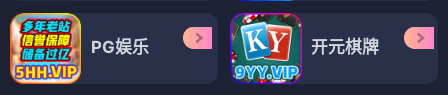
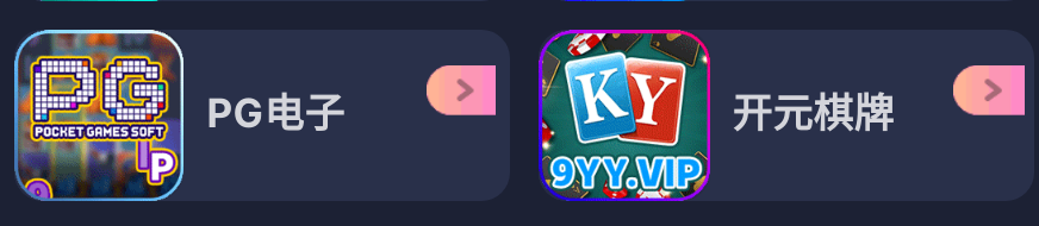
- [image]
- PG娱乐
+ [image]
+ PG电子
